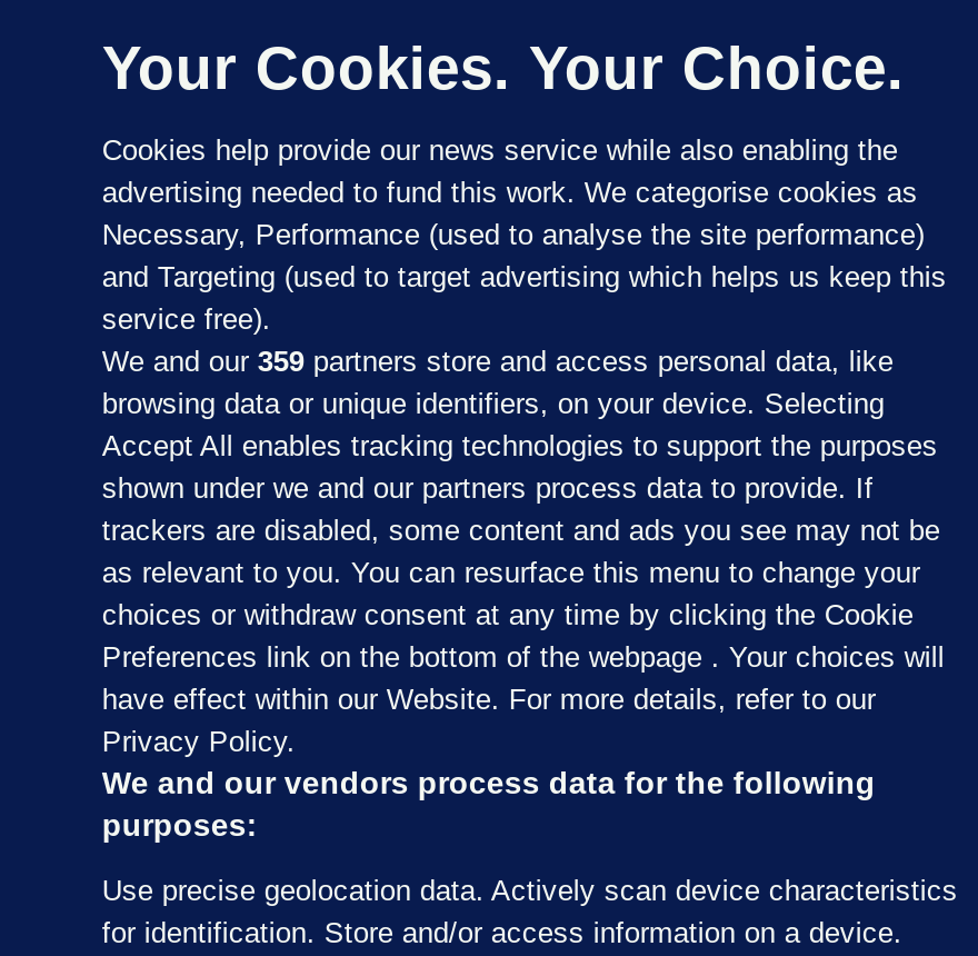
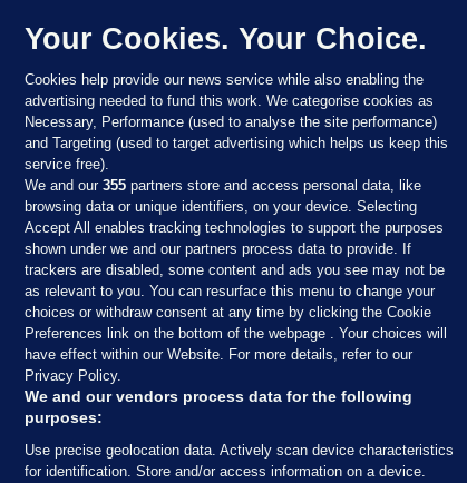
- We and our 359 partners store and access personal data, like
+ We and our 355 partners store and access personal data, like
